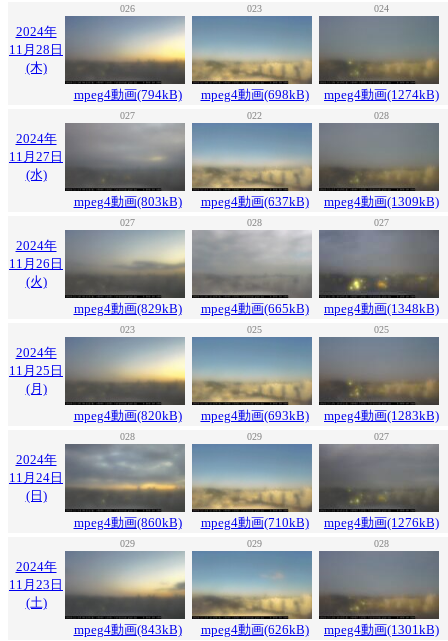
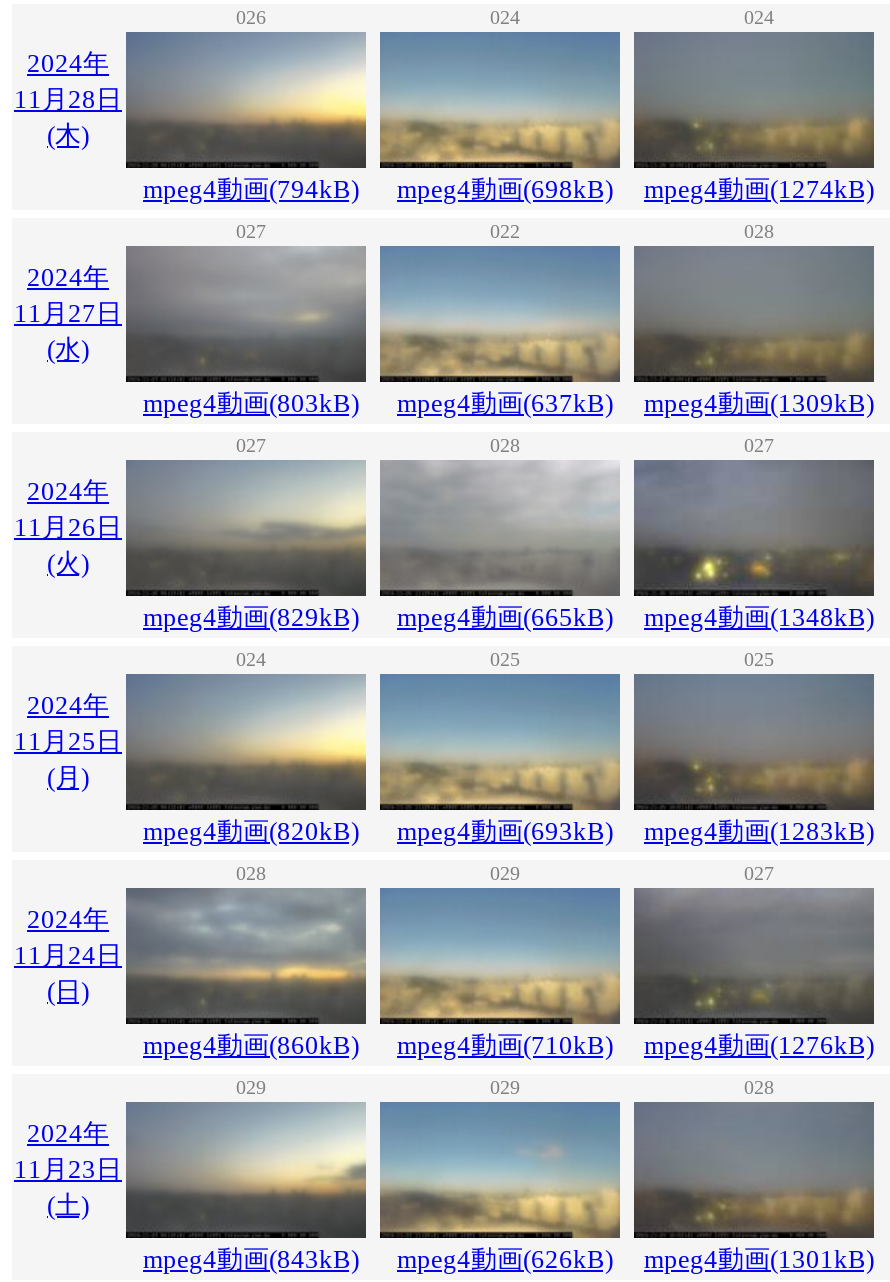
- 023
+ 024

- 023
+ 024
